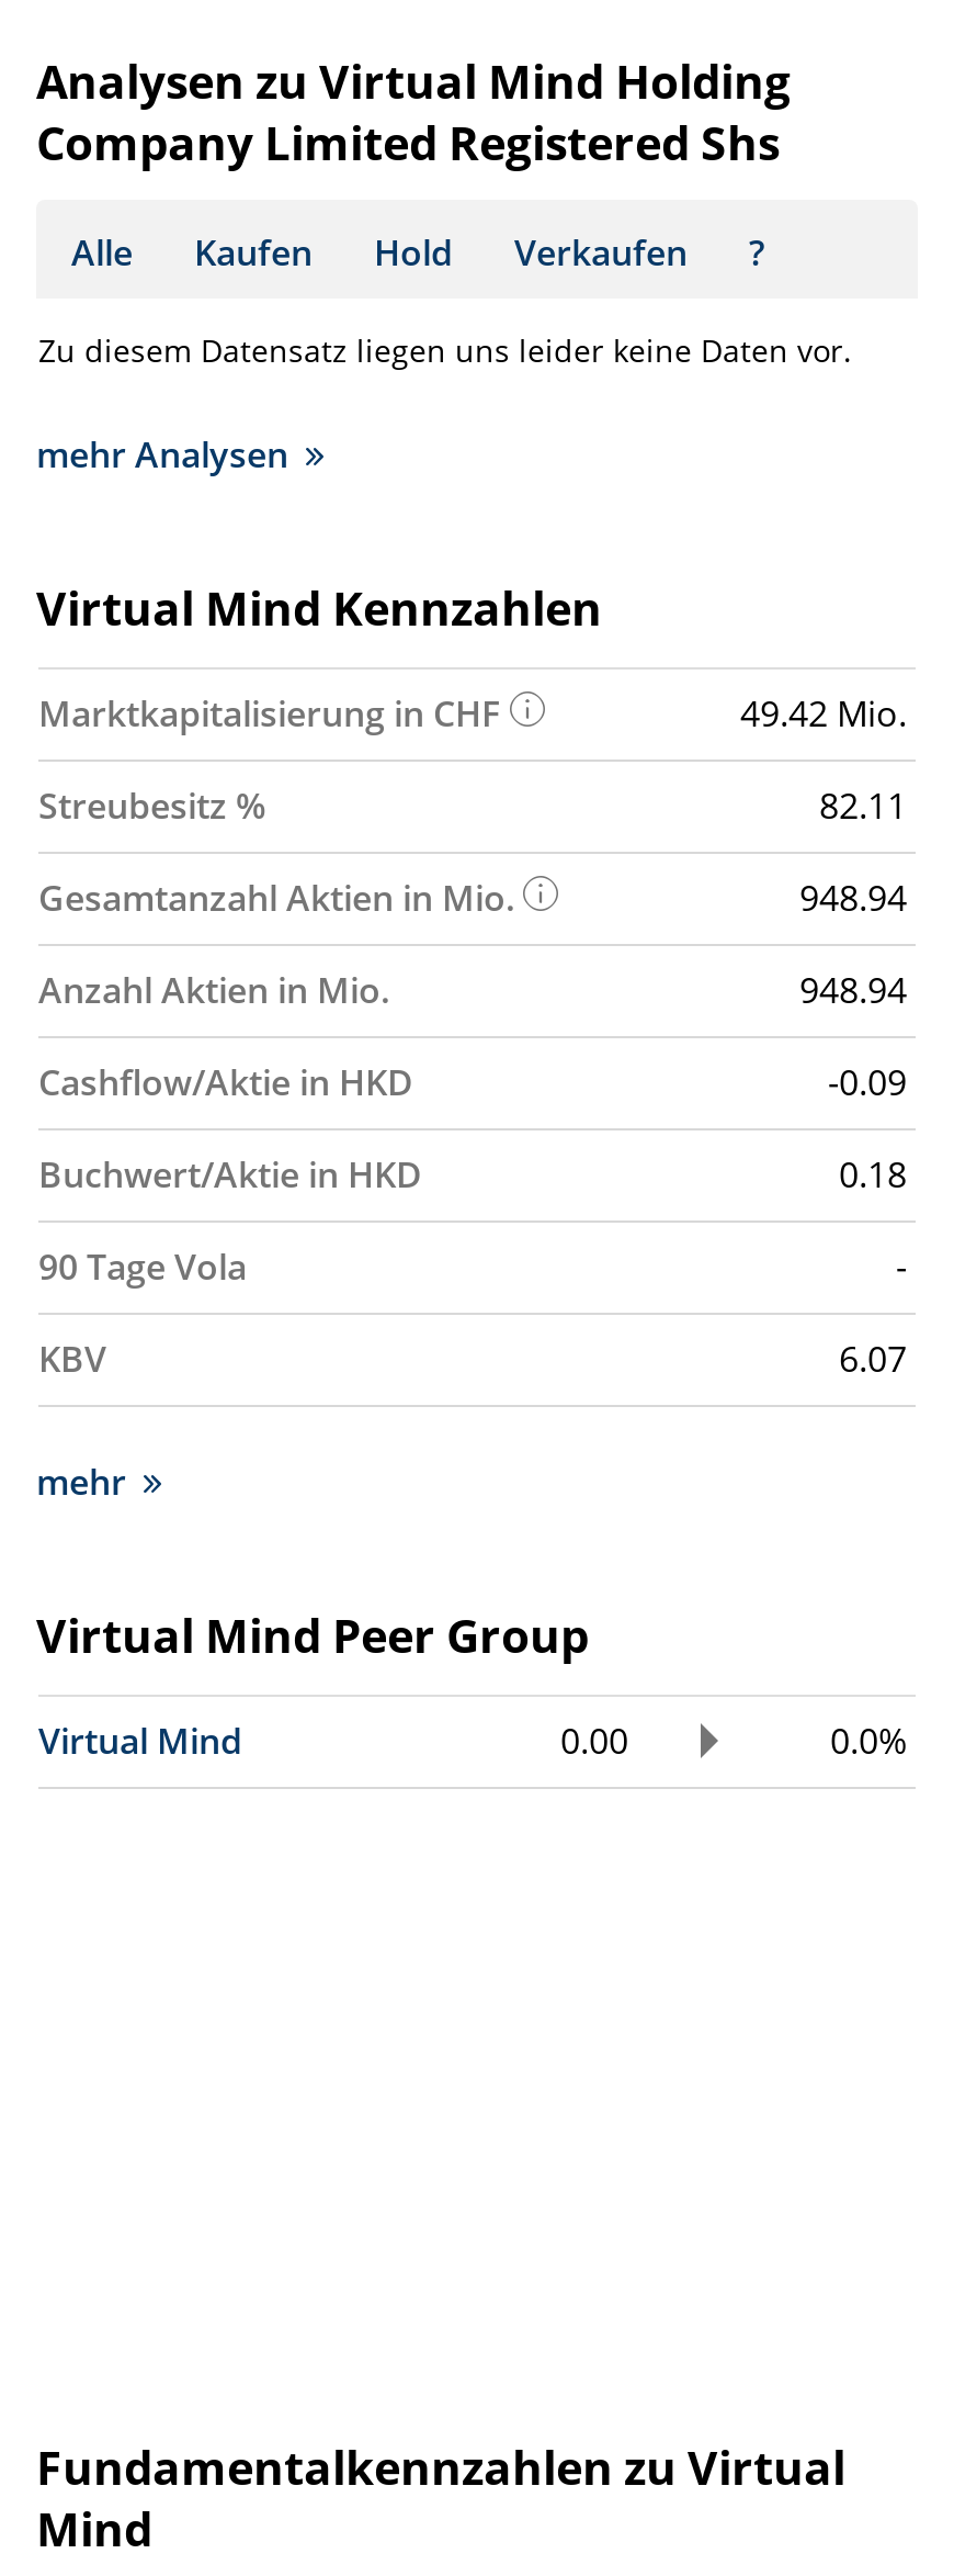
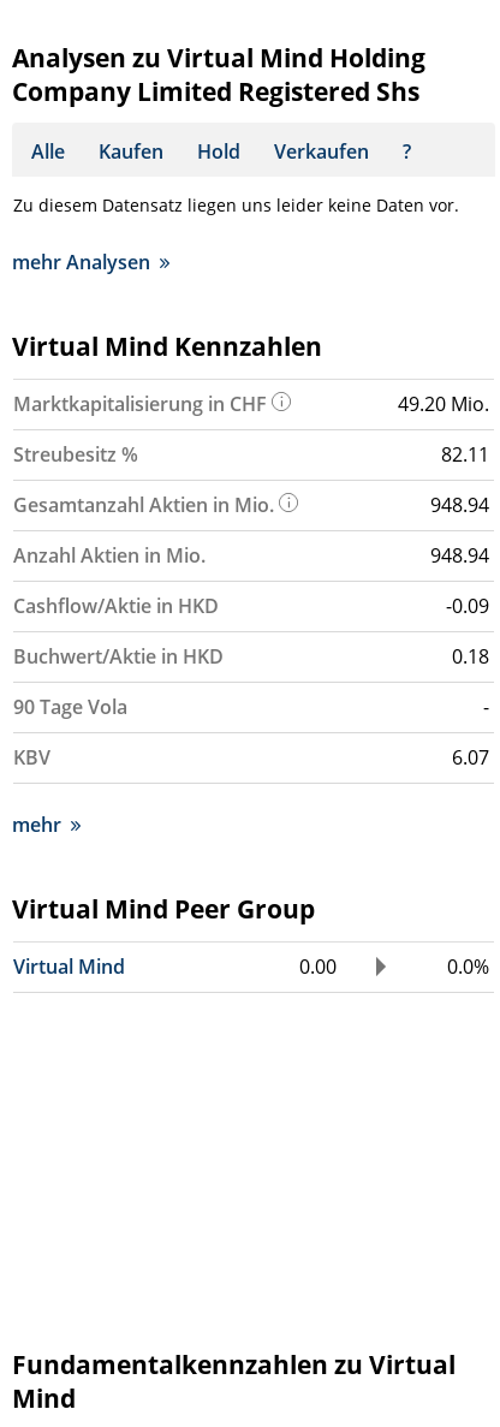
- 49.42 Mio.
+ 49.20 Mio.
